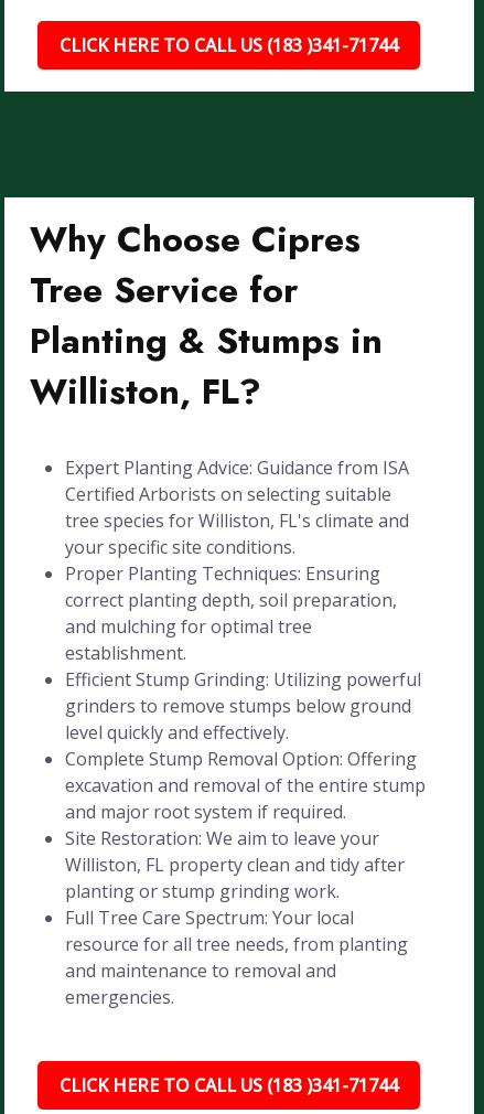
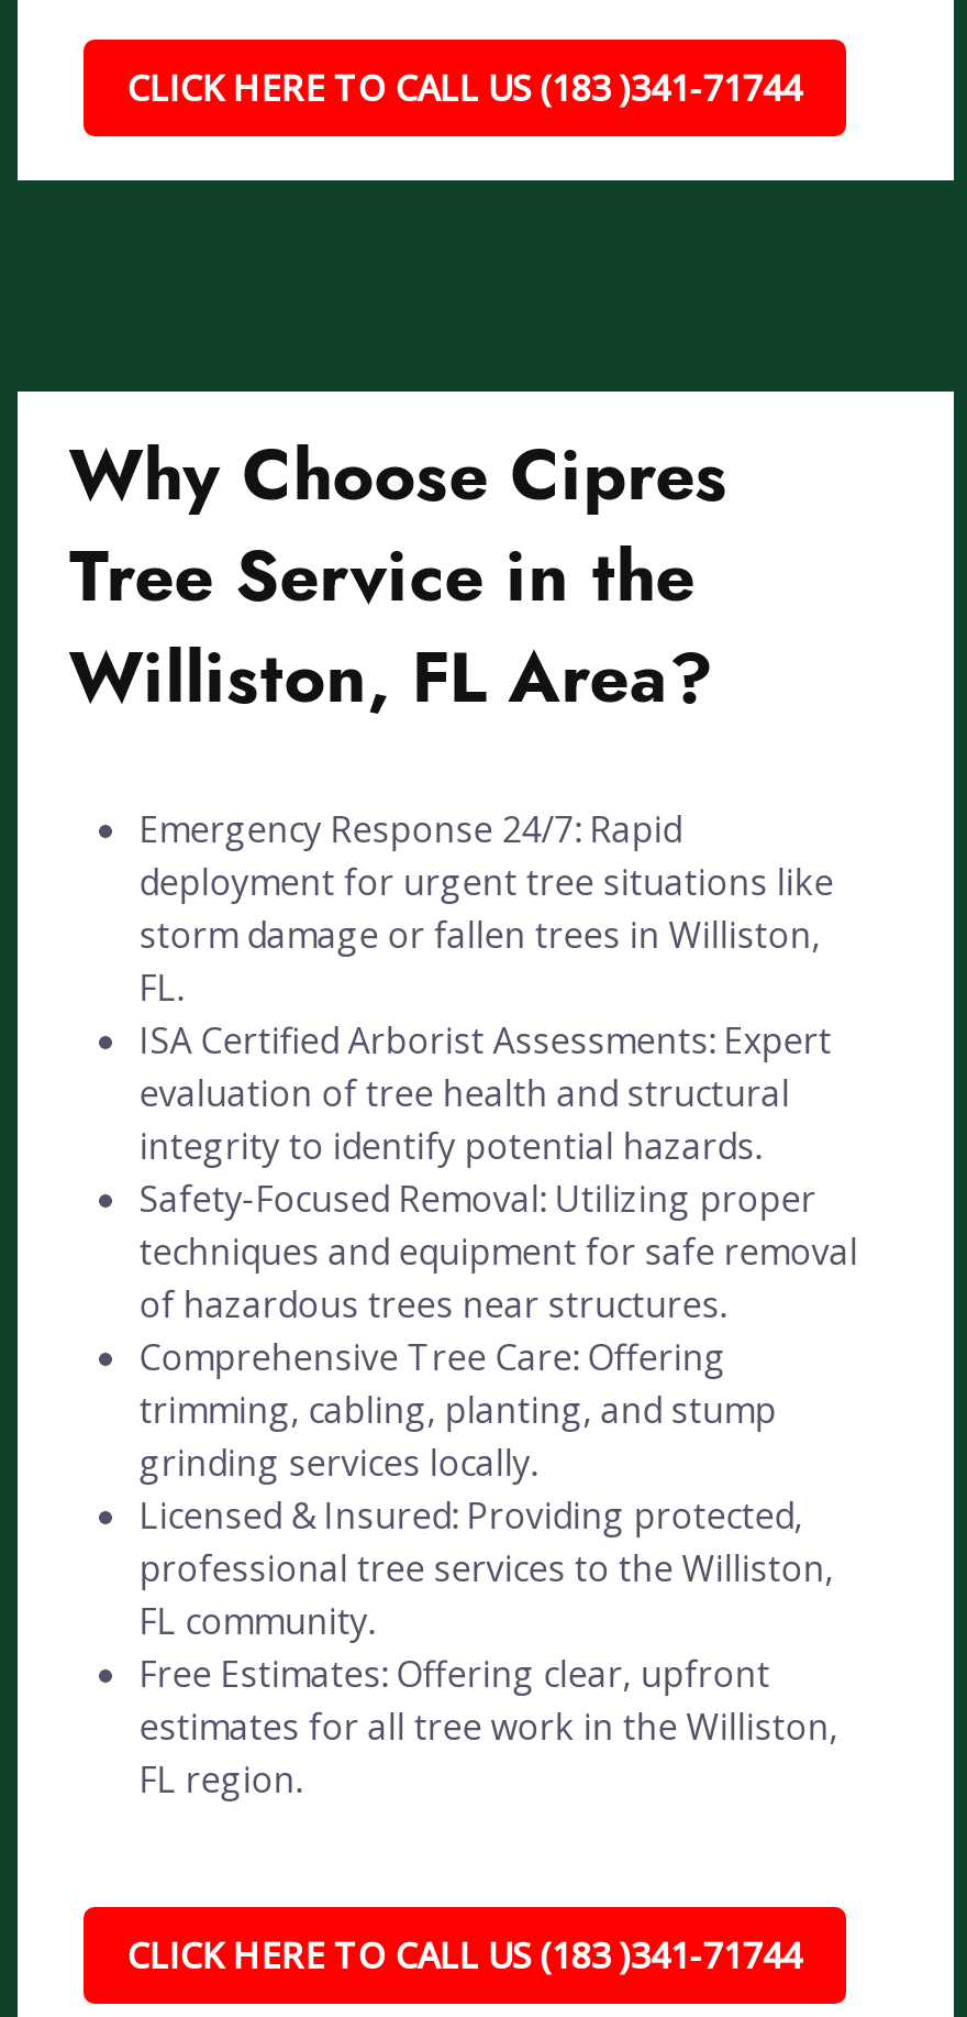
- Tree Service for
- Planting & Stumps in
- Williston, FL?
+ Tree Service in the
+ Williston, FL Area?

- Expert Planting Advice: Guidance from ISA
- Certified Arborists on selecting suitable
- tree species for Williston, FL's climate and
- your specific site conditions.
- Proper Planting Techniques: Ensuring
- correct planting depth, soil preparation,
- and mulching for optimal tree
- establishment.
- Efficient Stump Grinding: Utilizing powerful
- grinders to remove stumps below ground
- level quickly and effectively.
- Complete Stump Removal Option: Offering
- excavation and removal of the entire stump
- and major root system if required.
- Site Restoration: We aim to leave your
- Williston, FL property clean and tidy after
- planting or stump grinding work.
- Full Tree Care Spectrum: Your local
- resource for all tree needs, from planting
- and maintenance to removal and
- emergencies.
+ Emergency Response 24/7: Rapid
+ deployment for urgent tree situations like
+ storm damage or fallen trees in Williston,
+ FL.
+ ISA Certified Arborist Assessments: Expert
+ evaluation of tree health and structural
+ integrity to identify potential hazards.
+ Safety-Focused Removal: Utilizing proper
+ techniques and equipment for safe removal
+ of hazardous trees near structures.
+ Comprehensive Tree Care: Offering
+ trimming, cabling, planting, and stump
+ grinding services locally.
+ Licensed & Insured: Providing protected,
+ professional tree services to the Williston,
+ FL community.
+ Free Estimates: Offering clear, upfront
+ estimates for all tree work in the Williston,
+ FL region.
